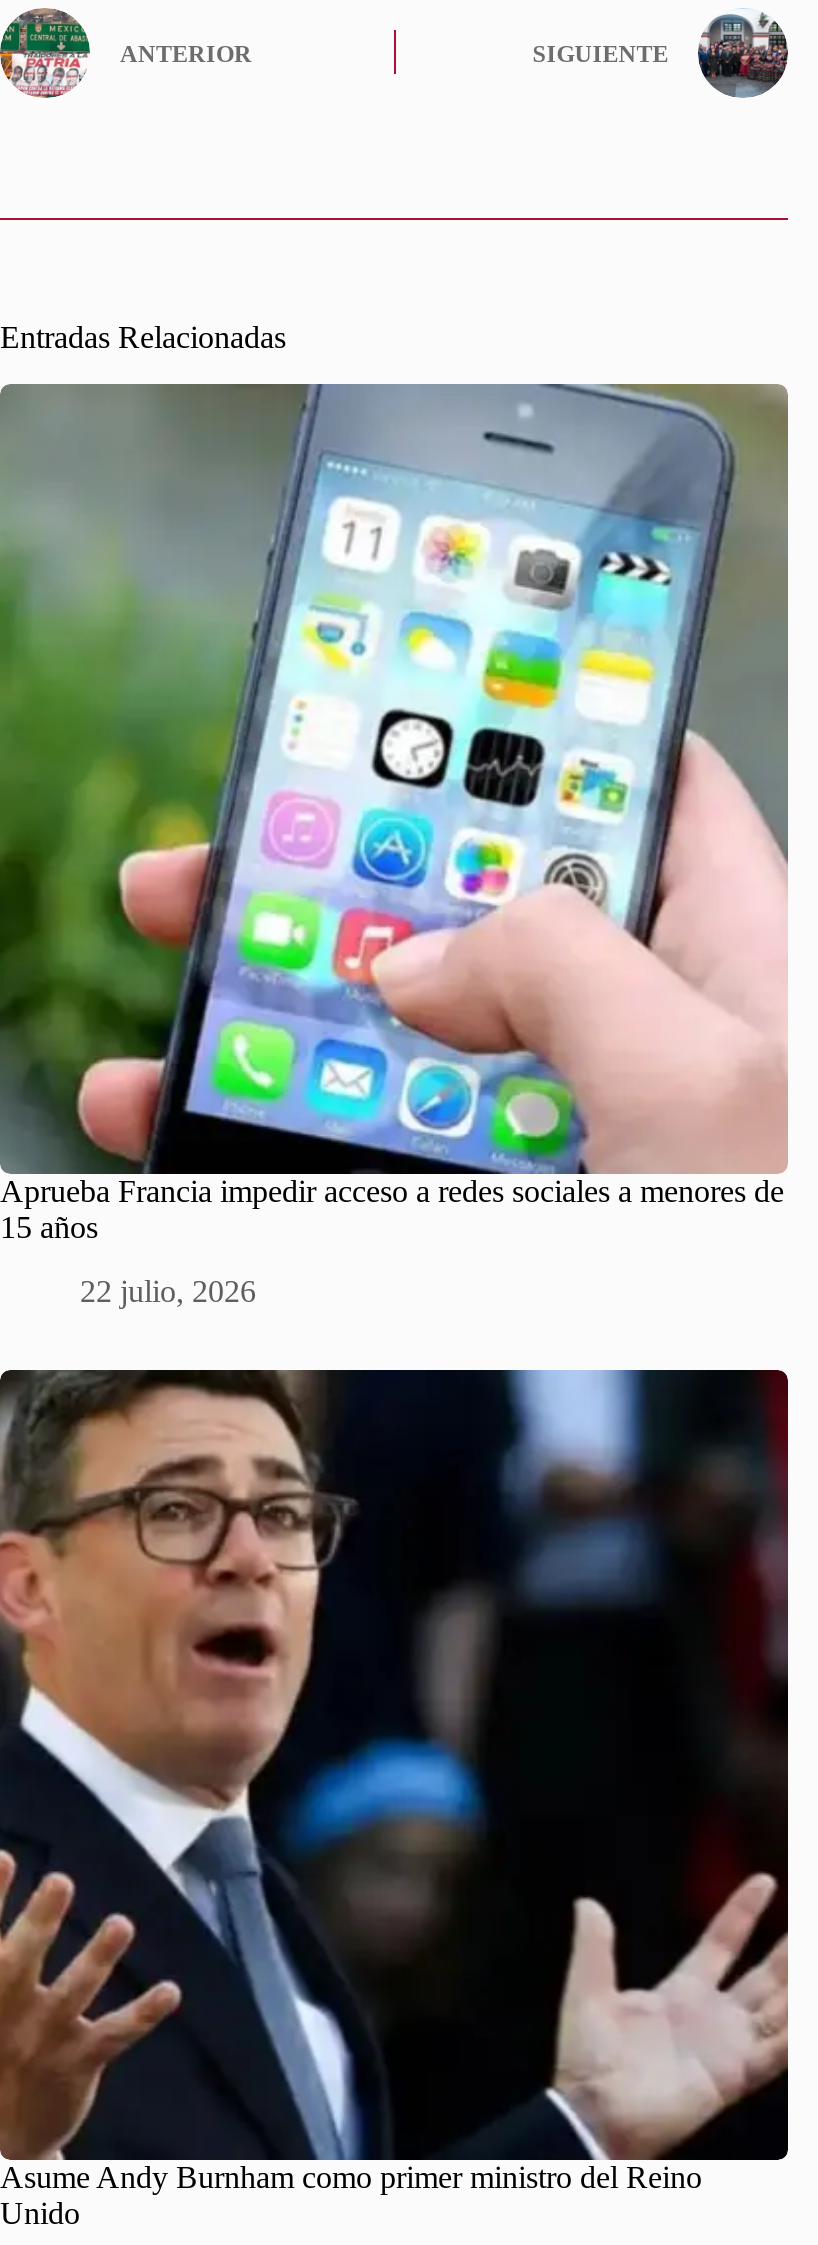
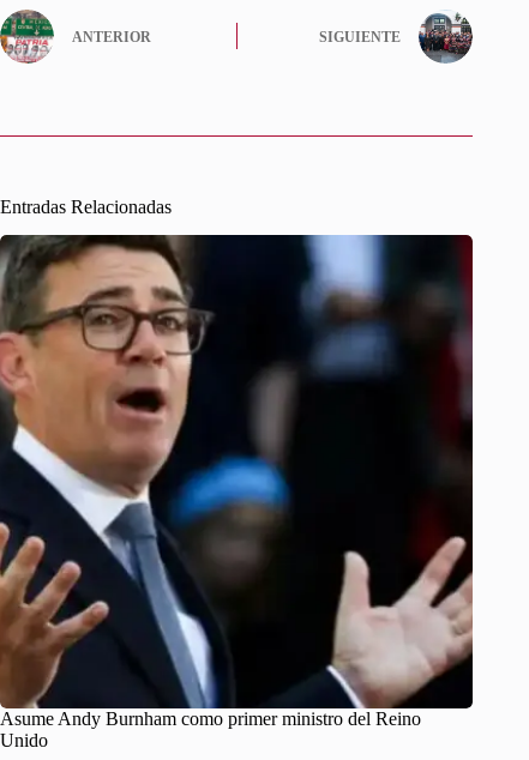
- [image]
- Aprueba Francia impedir acceso a redes sociales a menores de
- 15 años
- 22 julio, 2026
